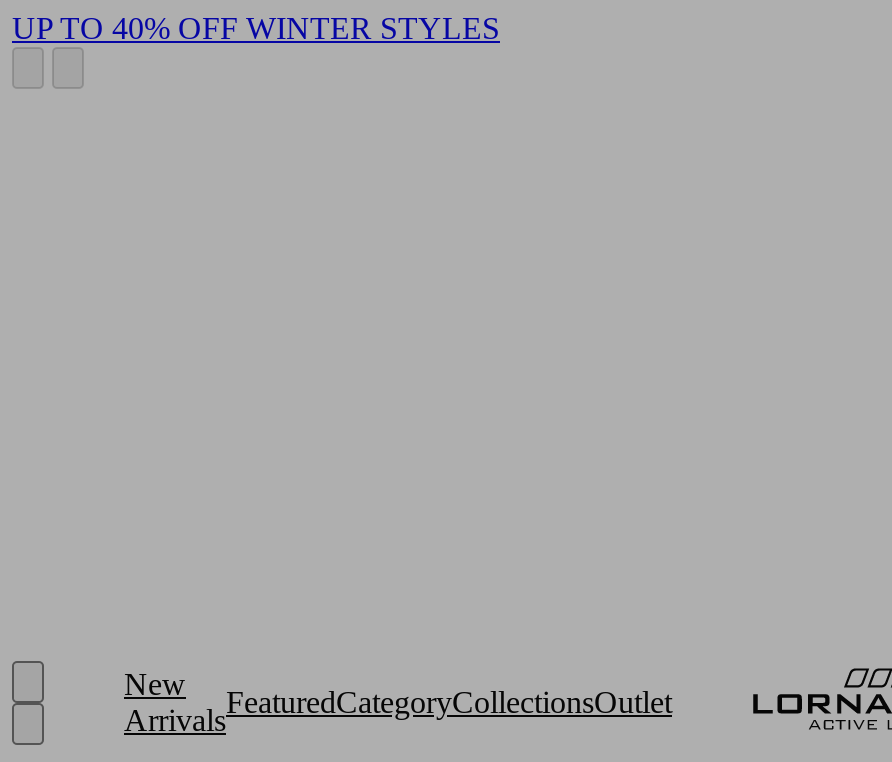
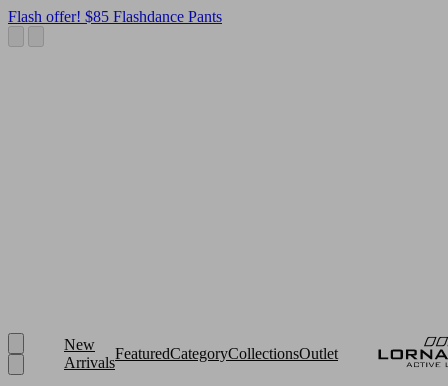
- UP TO 40% OFF WINTER STYLES
+ Flash offer! $85 Flashdance Pants
